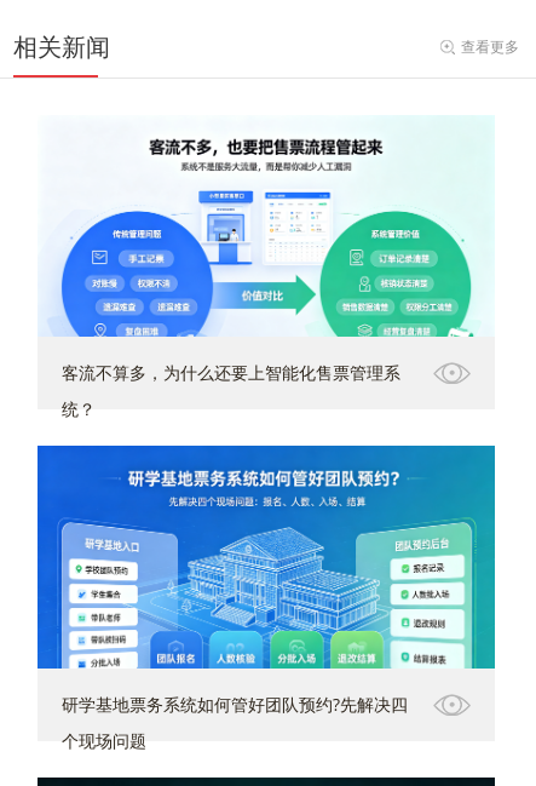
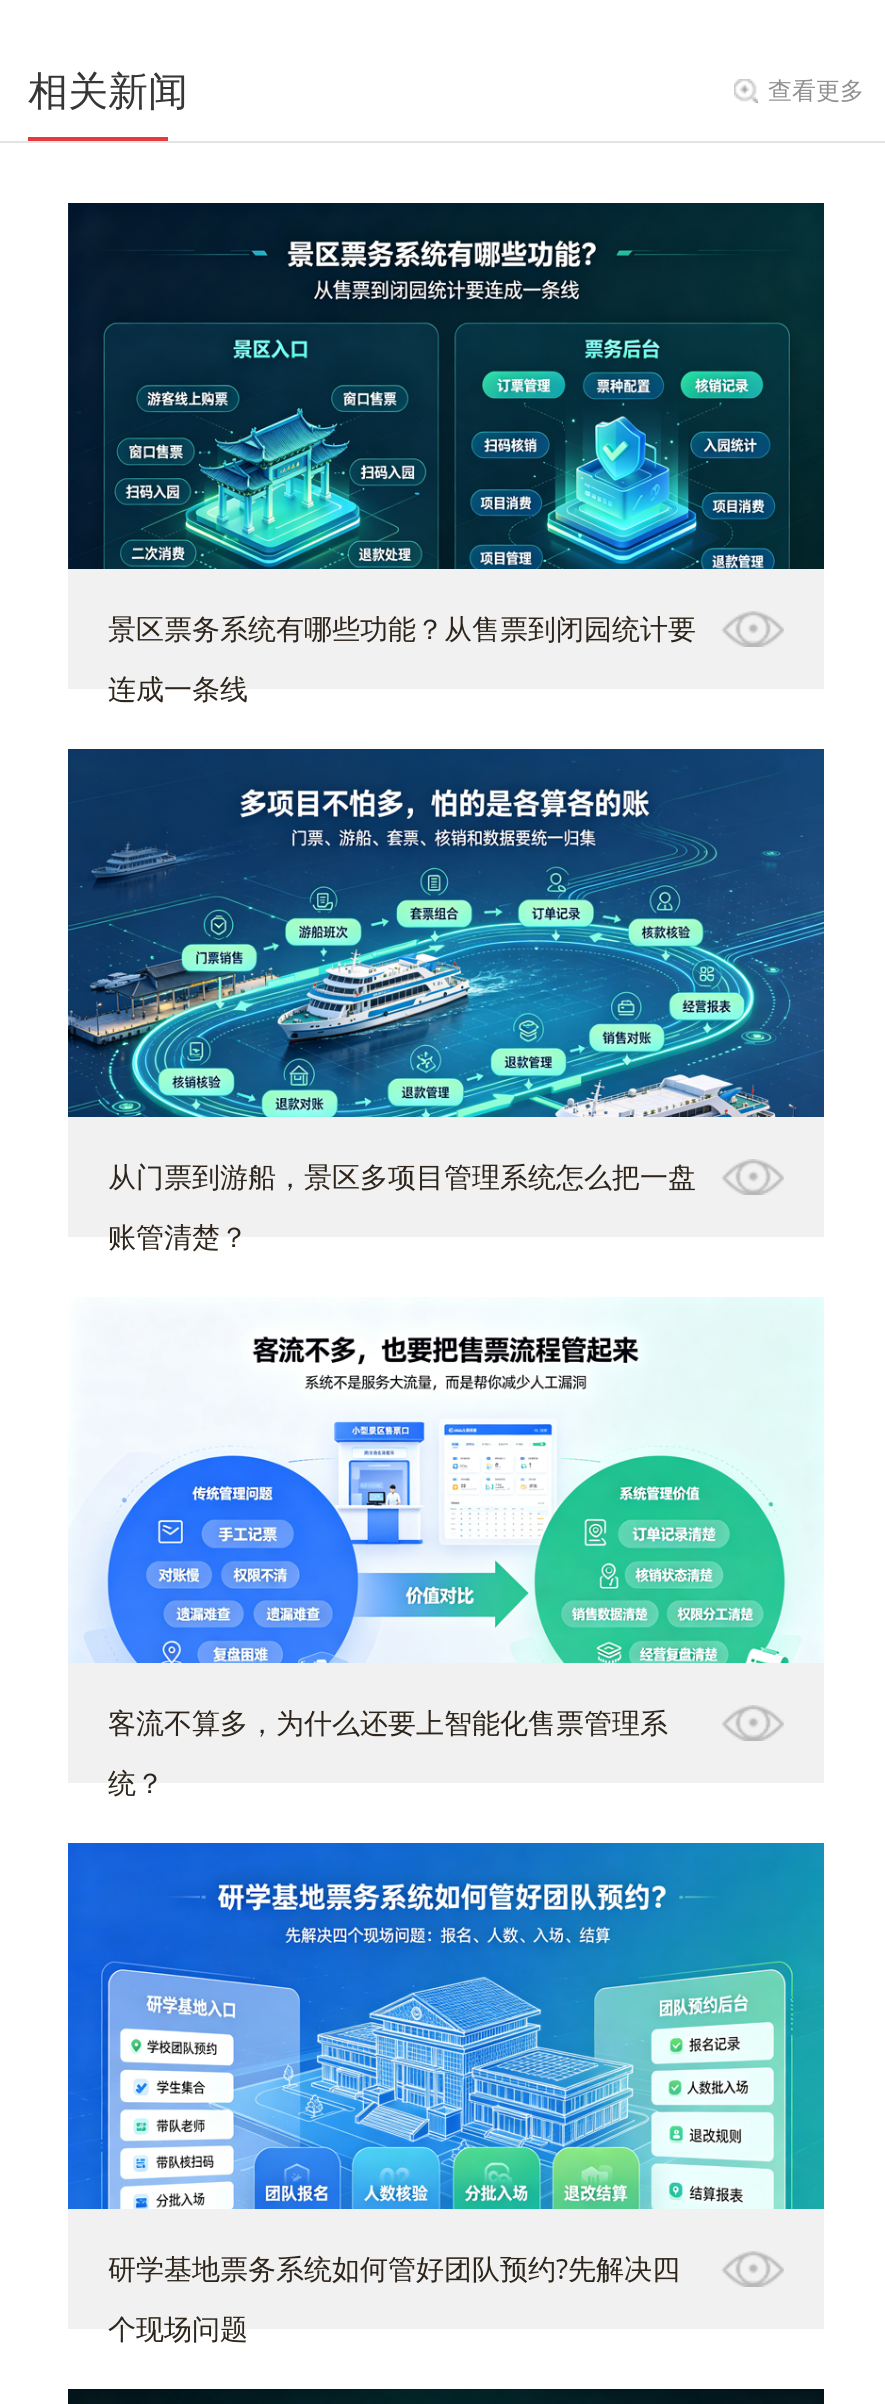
+ [image]
+ 景区票务系统有哪些功能？从售票到闭园统计要
+ 连成一条线

+ [image]
+ 从门票到游船，景区多项目管理系统怎么把一盘
+ 账管清楚？
